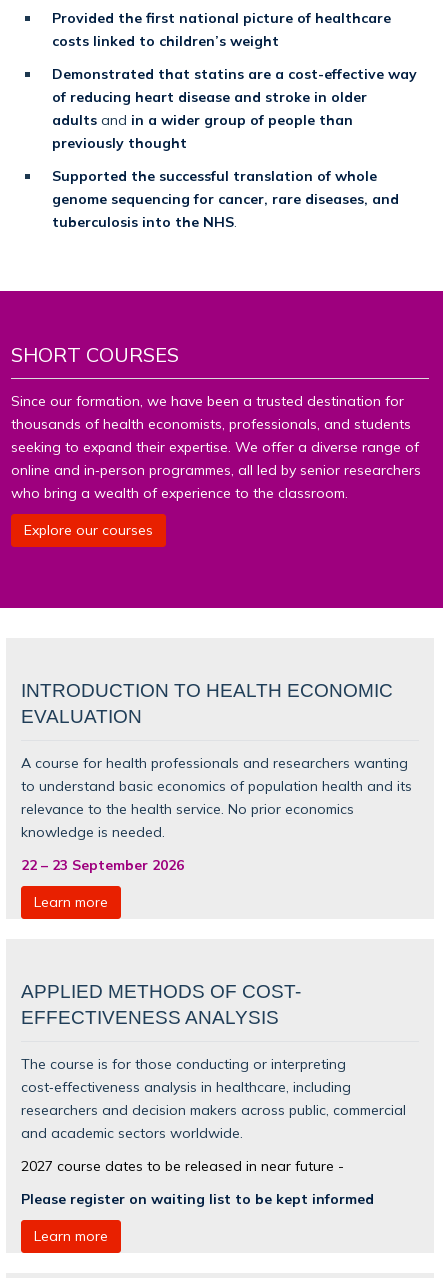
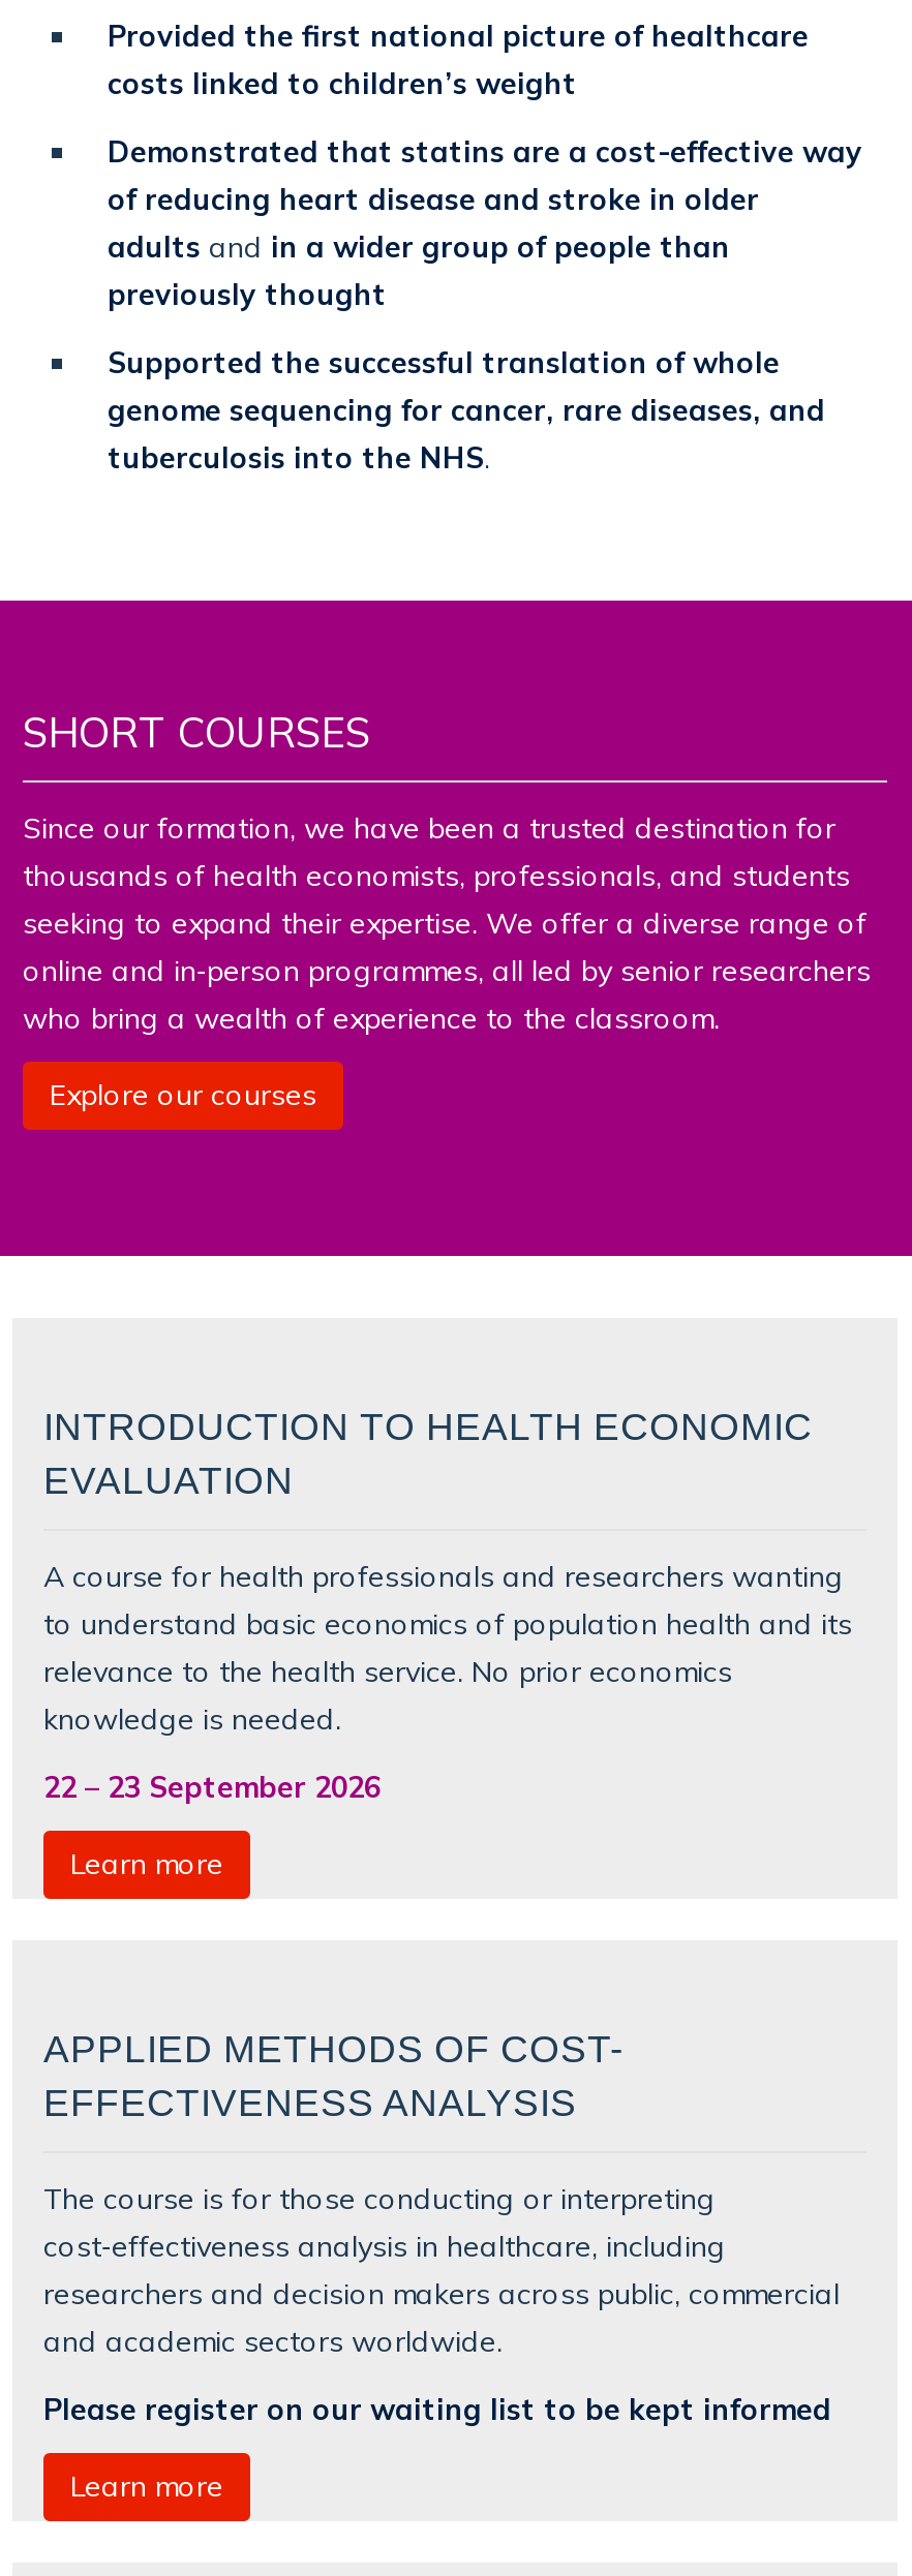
- 2027 course dates to be released in near future -
- Please register on waiting list to be kept informed
+ Please register on our waiting list to be kept informed
